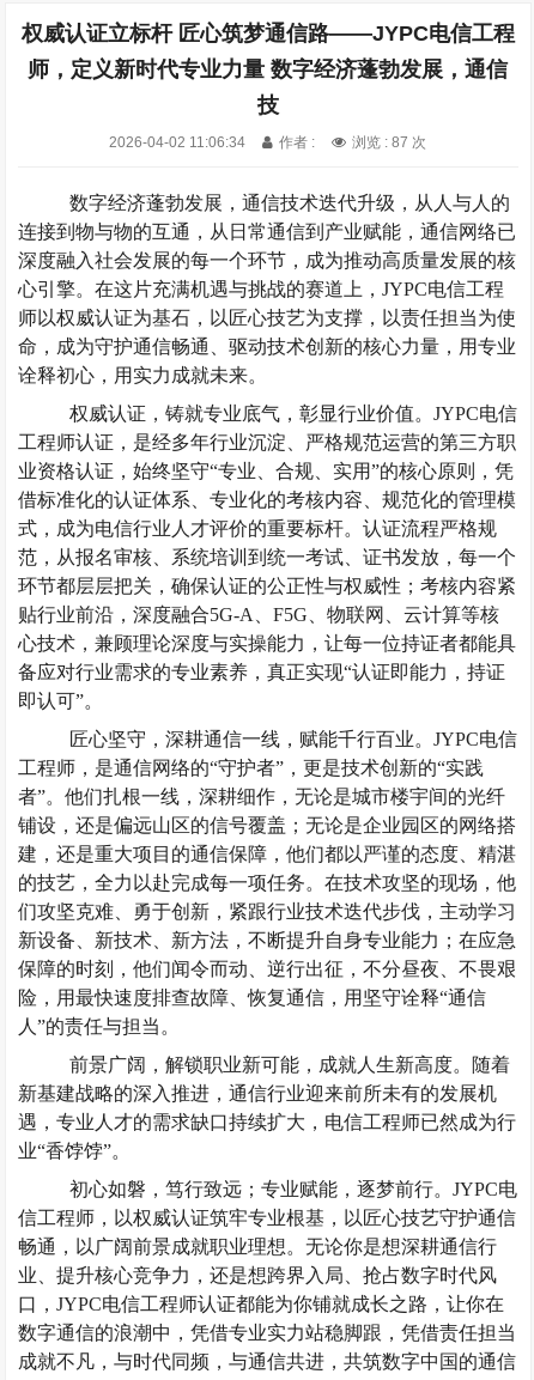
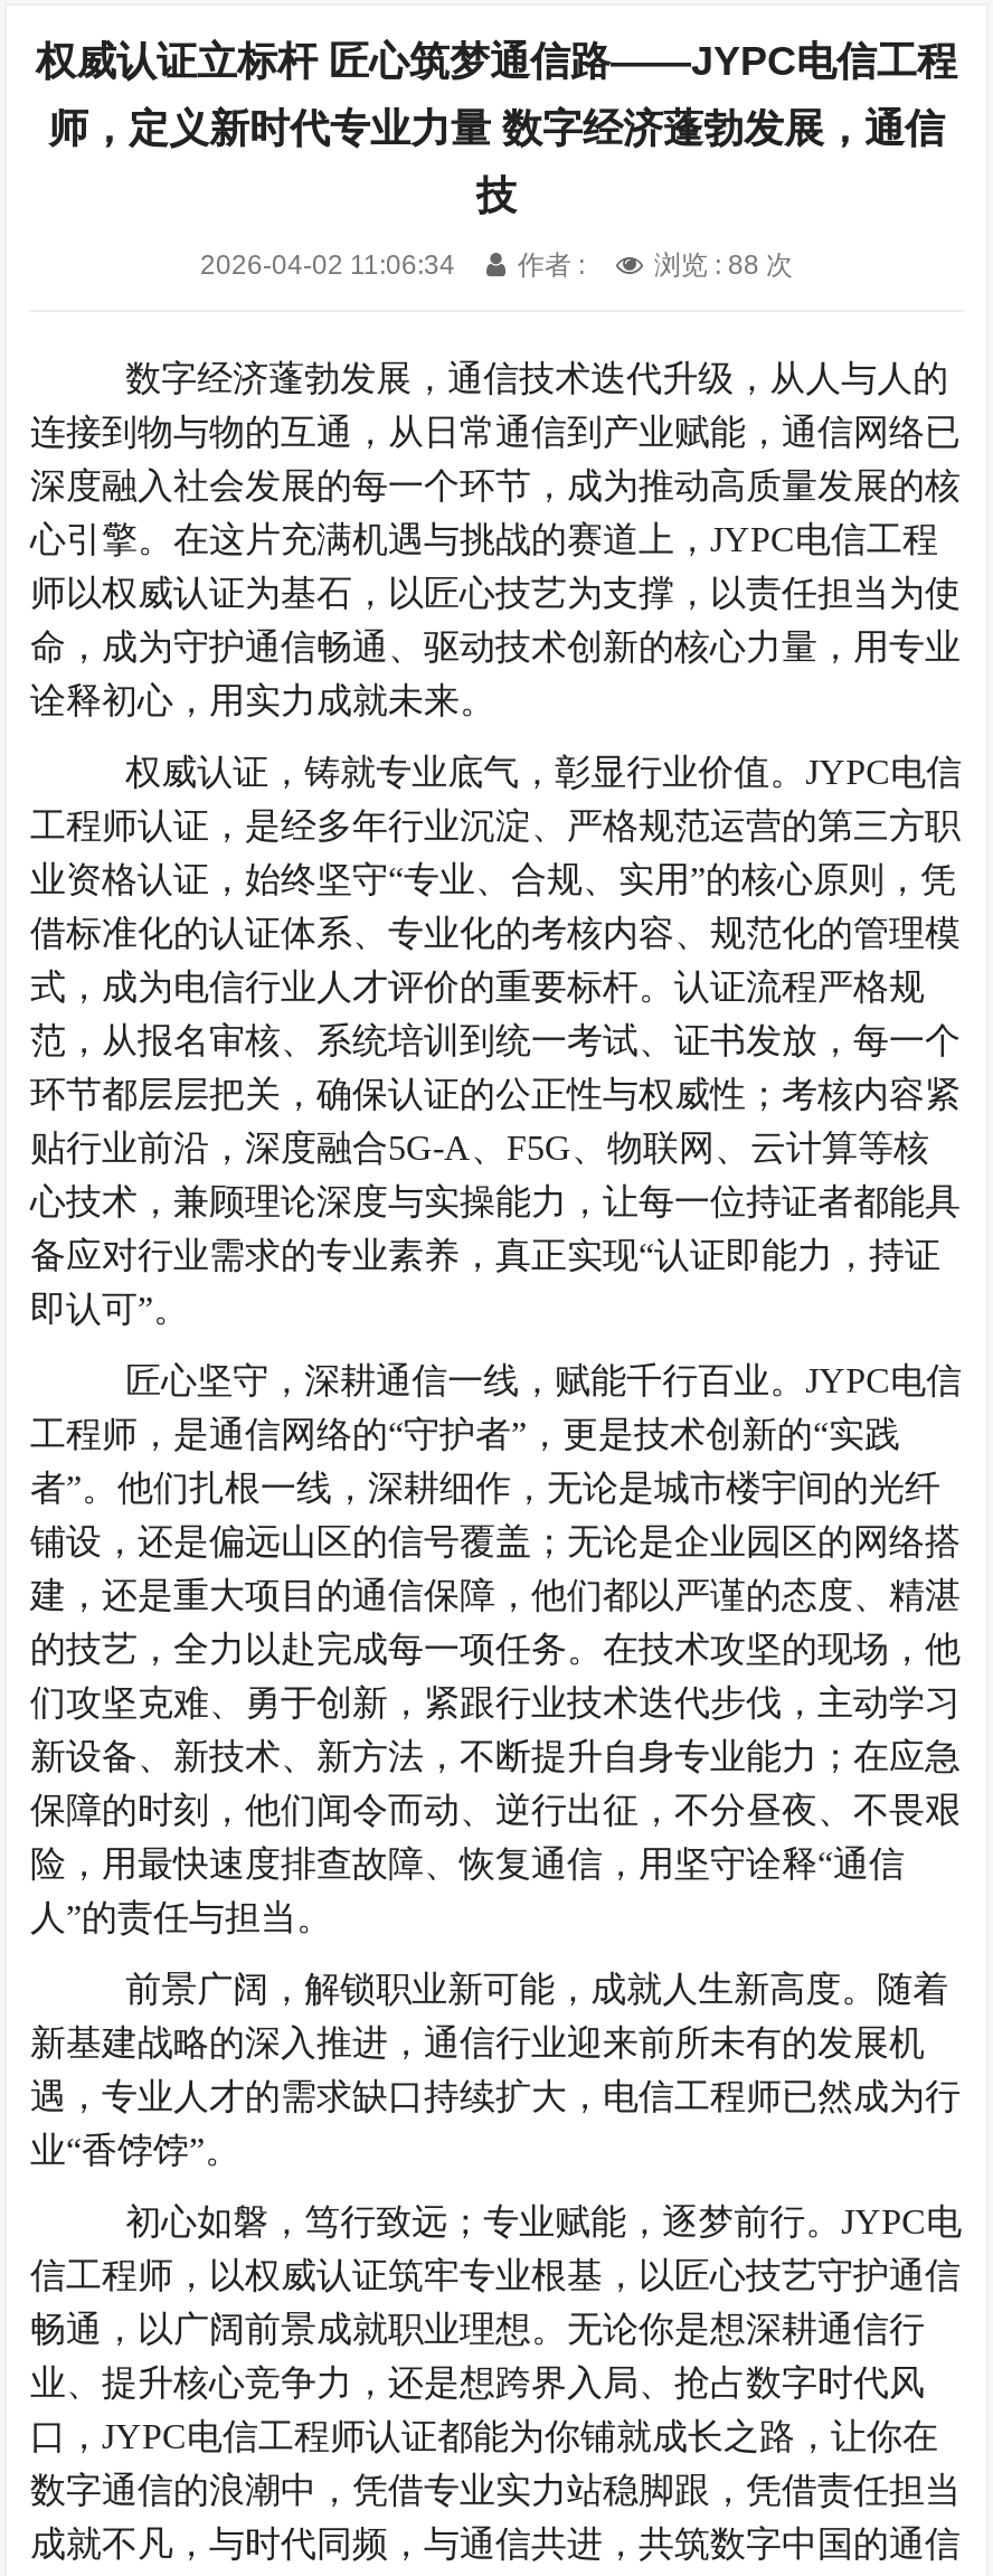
- 浏览 : 87 次
+ 浏览 : 88 次
